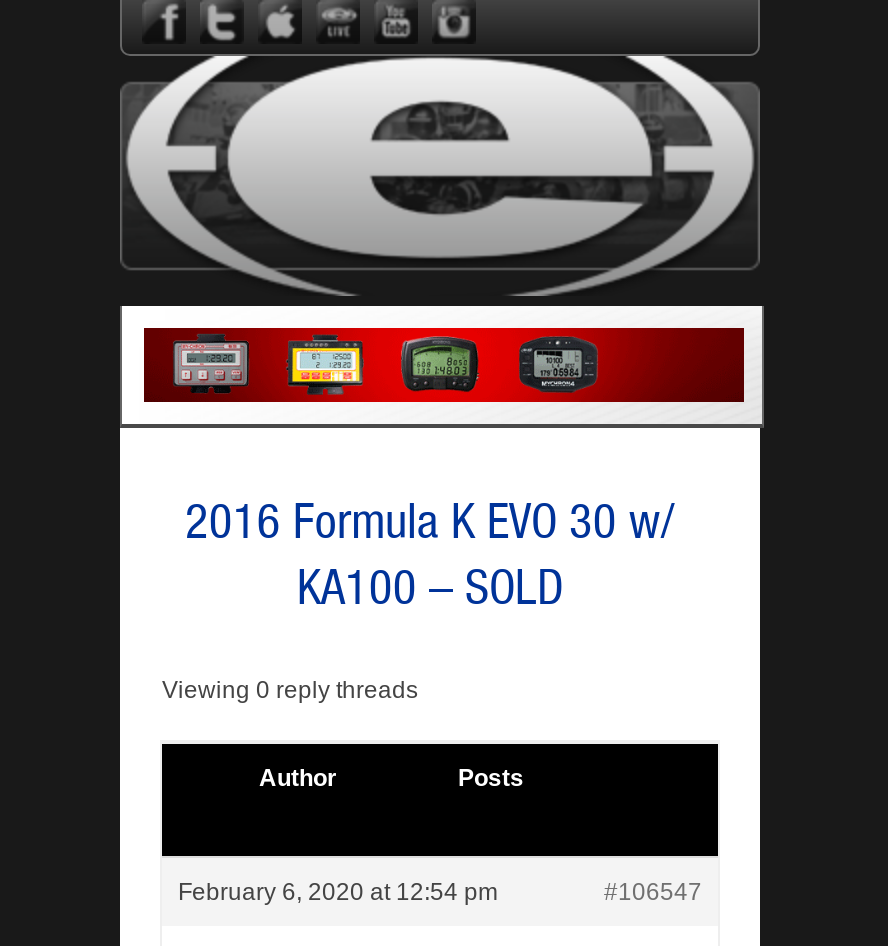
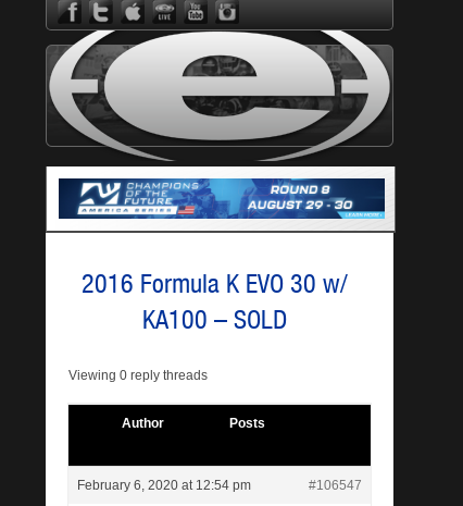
- [image]
+ [image]
